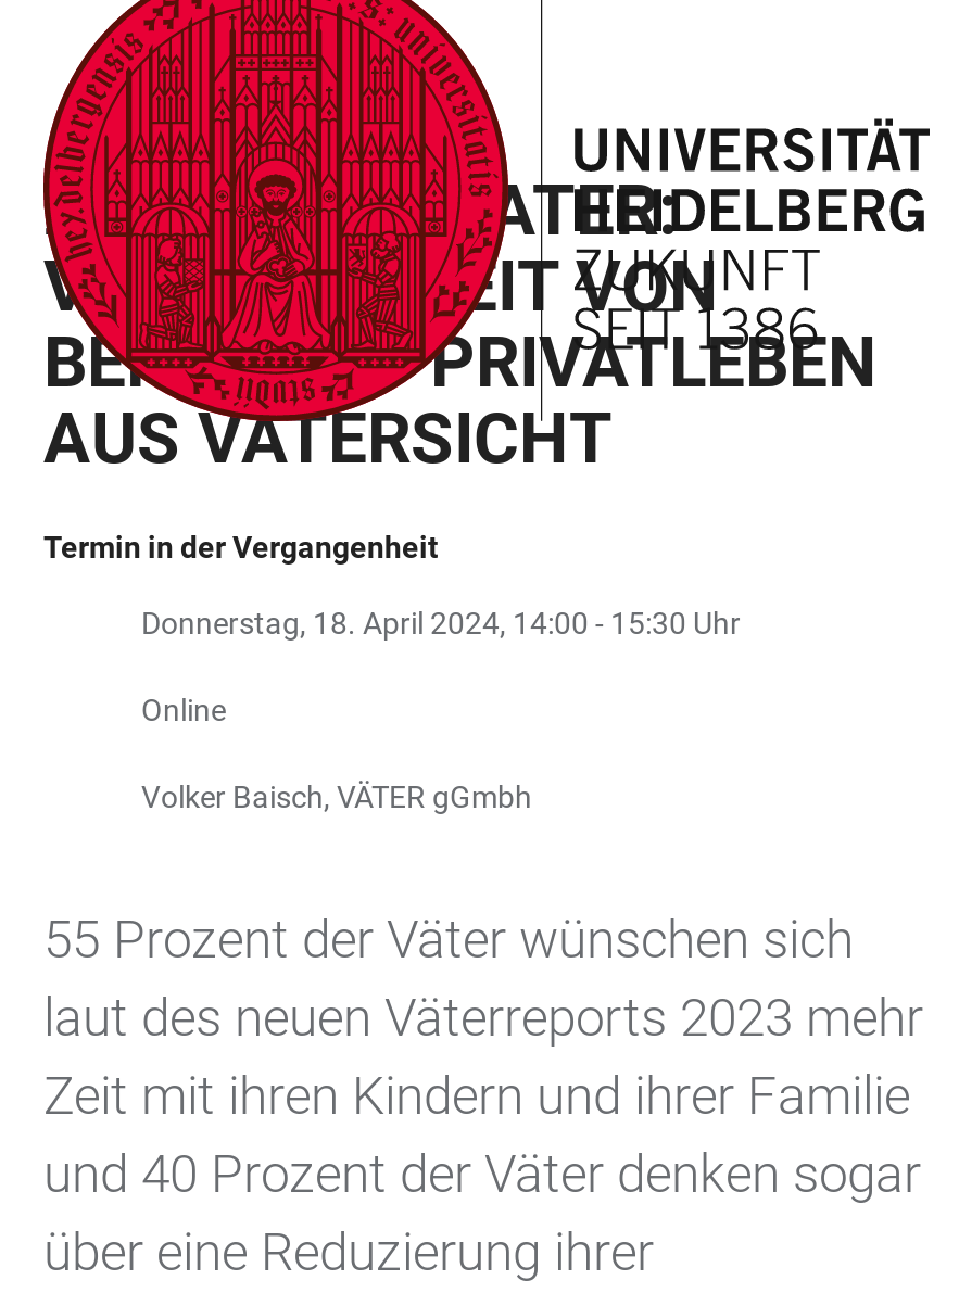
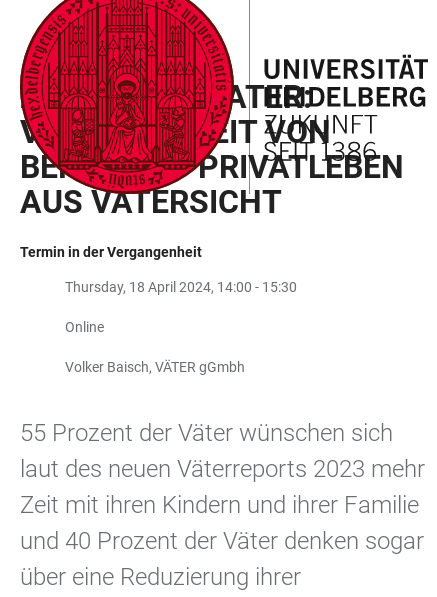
- Donnerstag, 18. April 2024, 14:00 - 15:30 Uhr
+ Thursday, 18 April 2024, 14:00 - 15:30
